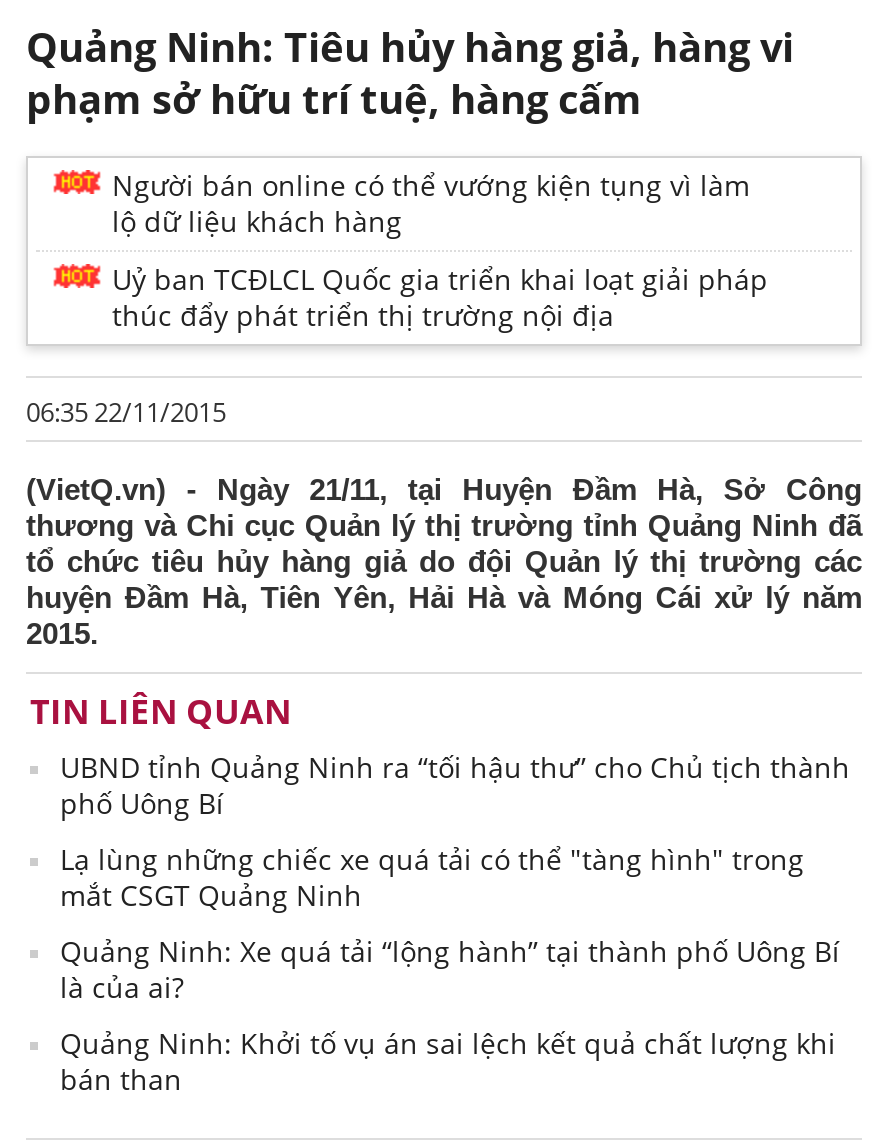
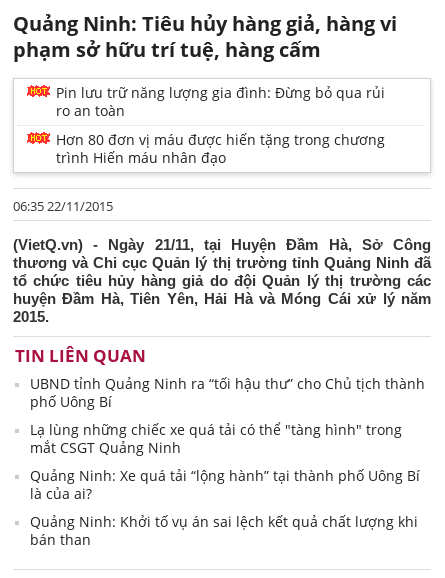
- Người bán online có thể vướng kiện tụng vì làm
- lộ dữ liệu khách hàng
+ Pin lưu trữ năng lượng gia đình: Đừng bỏ qua rủi
+ ro an toàn

- Uỷ ban TCĐLCL Quốc gia triển khai loạt giải pháp
- thúc đẩy phát triển thị trường nội địa
+ Hơn 80 đơn vị máu được hiến tặng trong chương
+ trình Hiến máu nhân đạo
